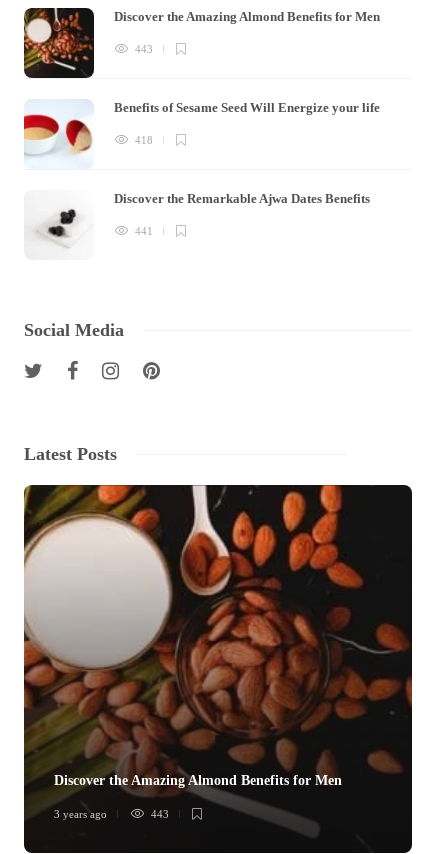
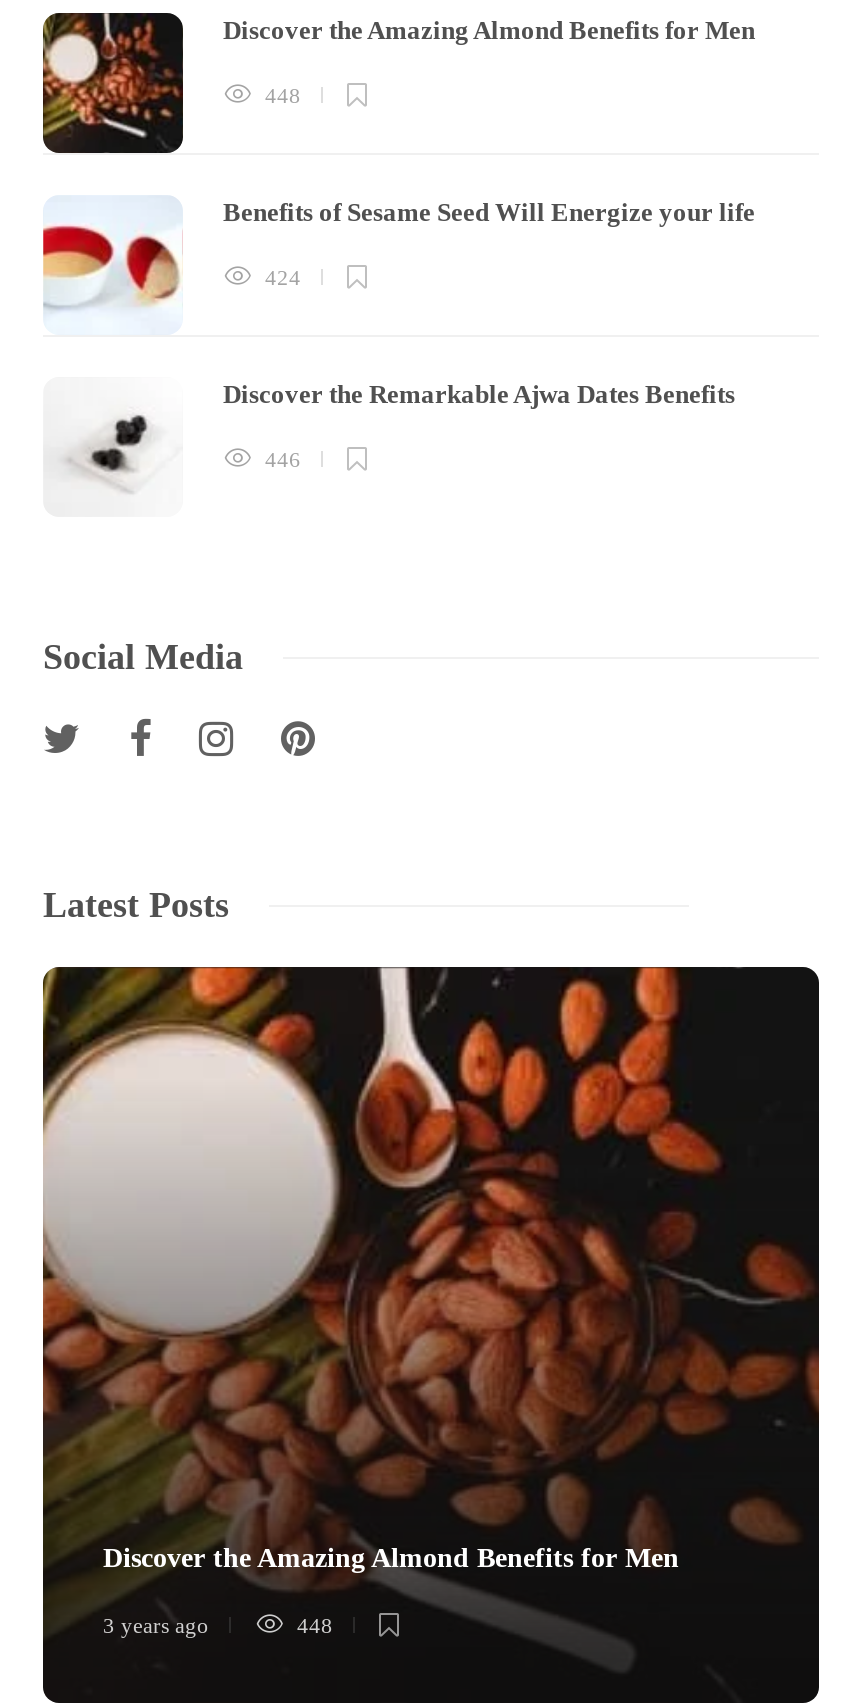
- 443
+ 448

- 418
+ 424

- 441
+ 446

- 443
+ 448
